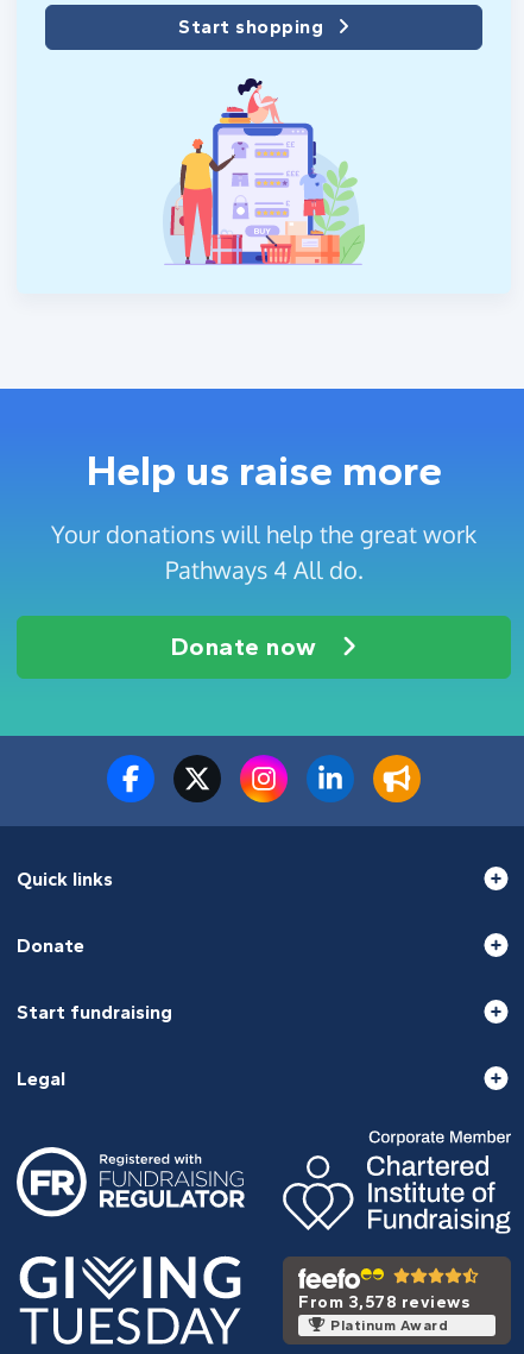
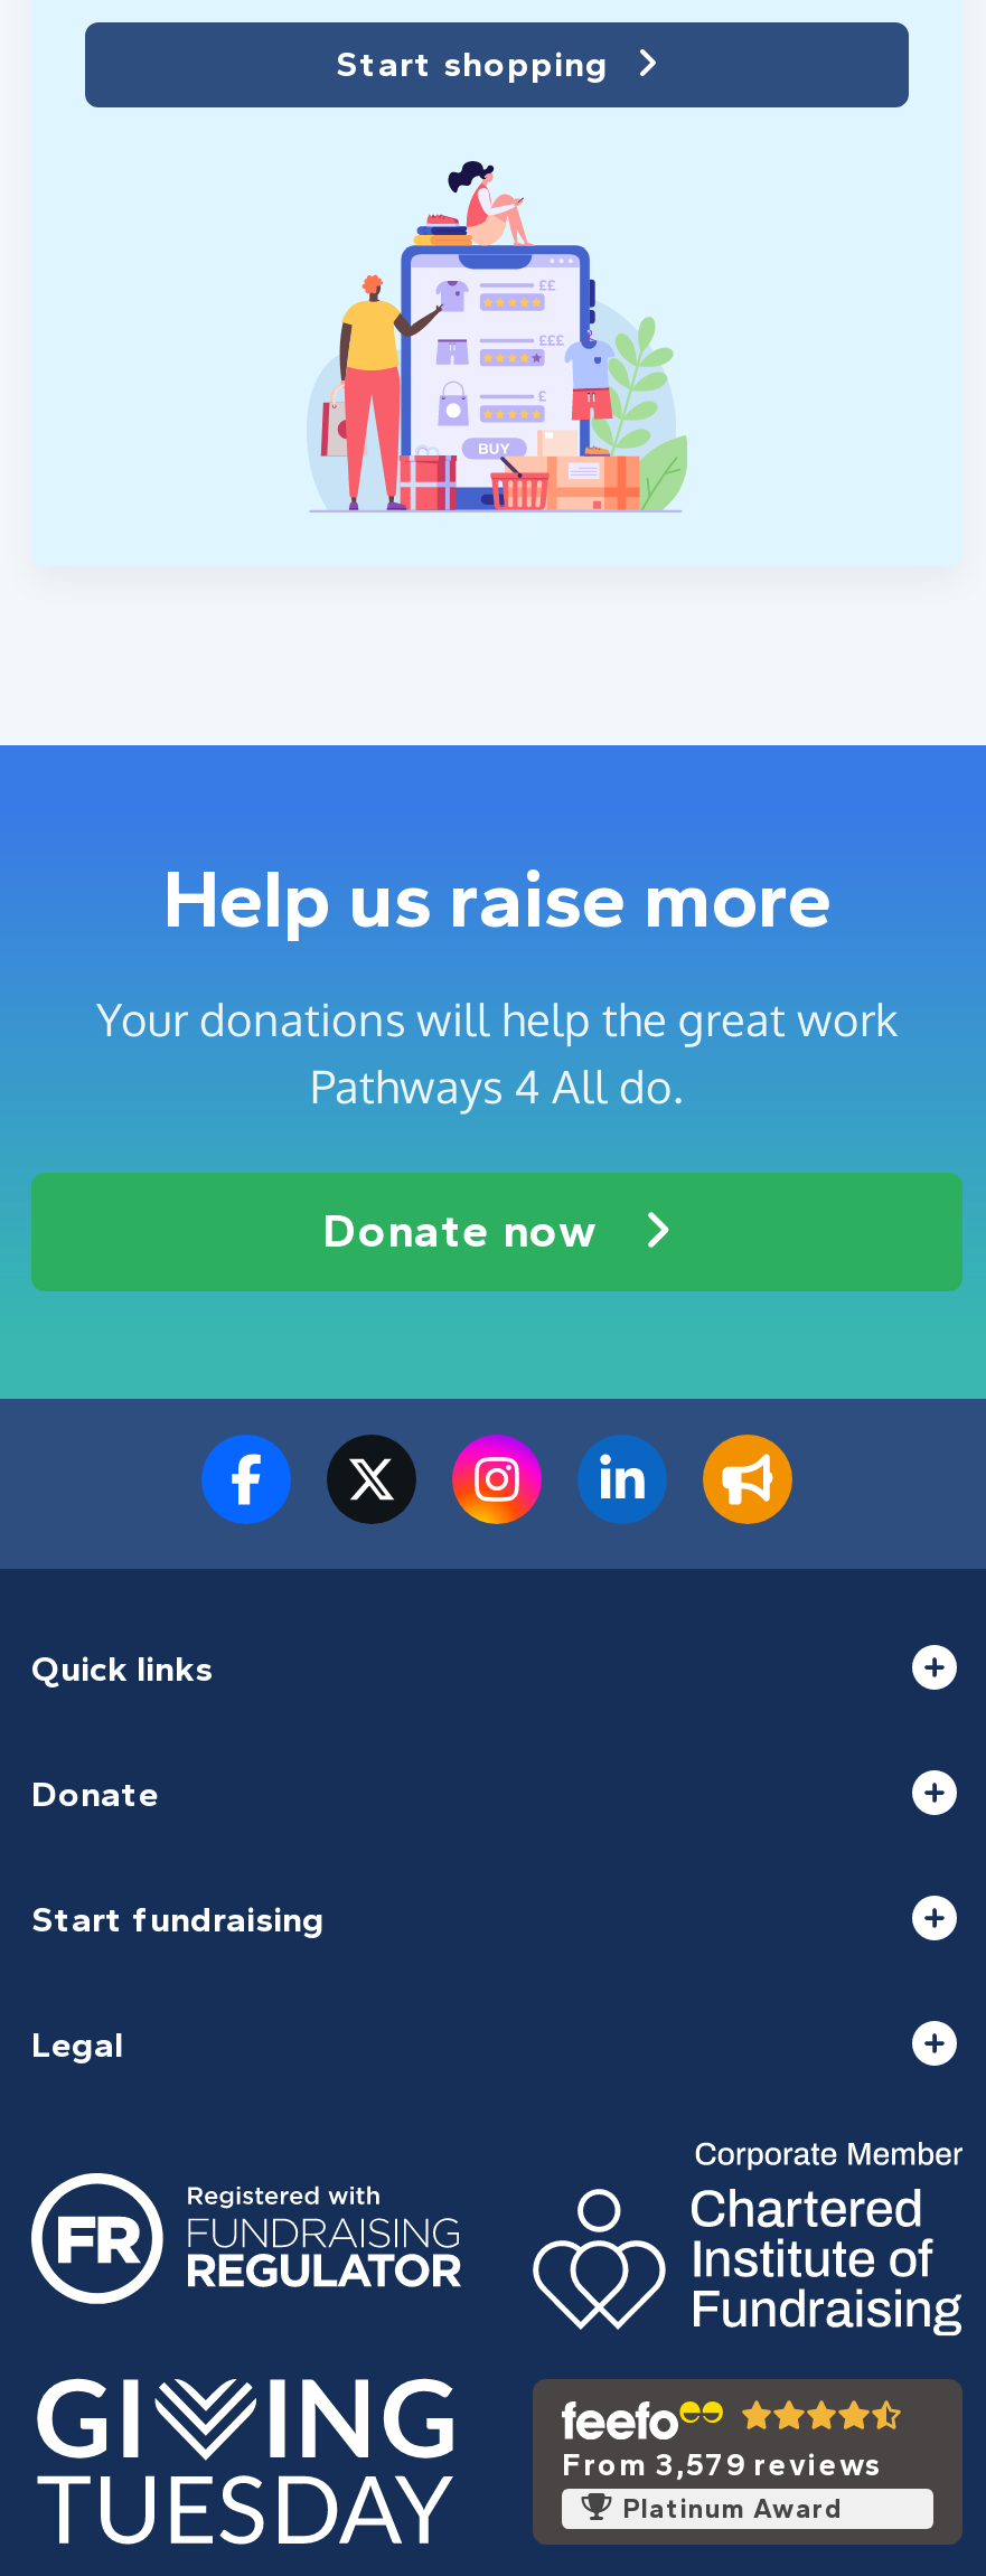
- From 3,578 reviews
+ From 3,579 reviews
